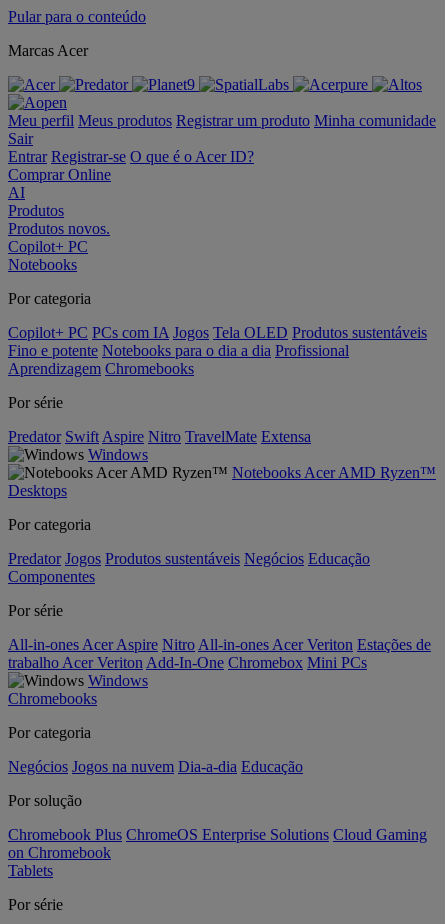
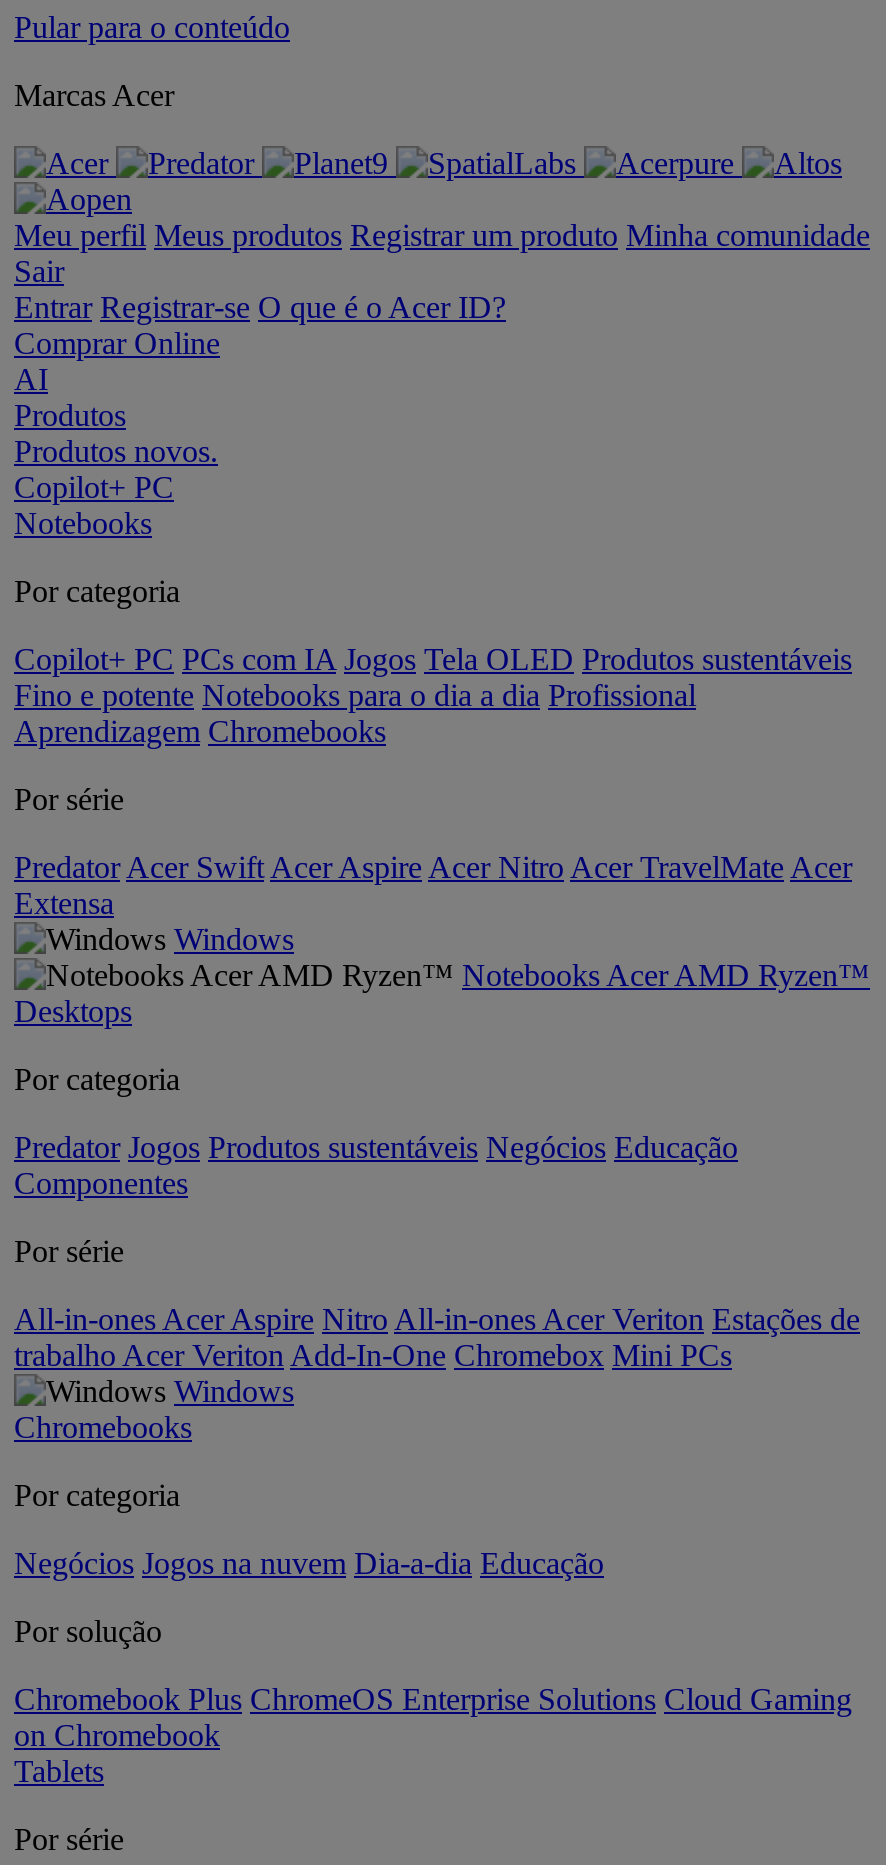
- Predator Swift Aspire Nitro TravelMate Extensa
+ Predator Acer Swift Acer Aspire Acer Nitro Acer TravelMate Acer
+ Extensa
